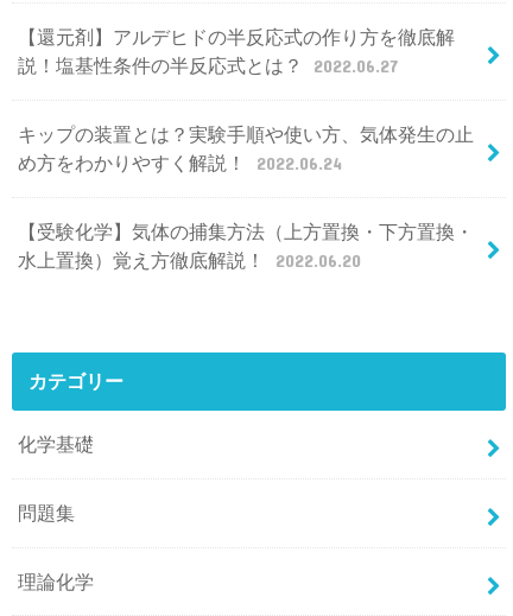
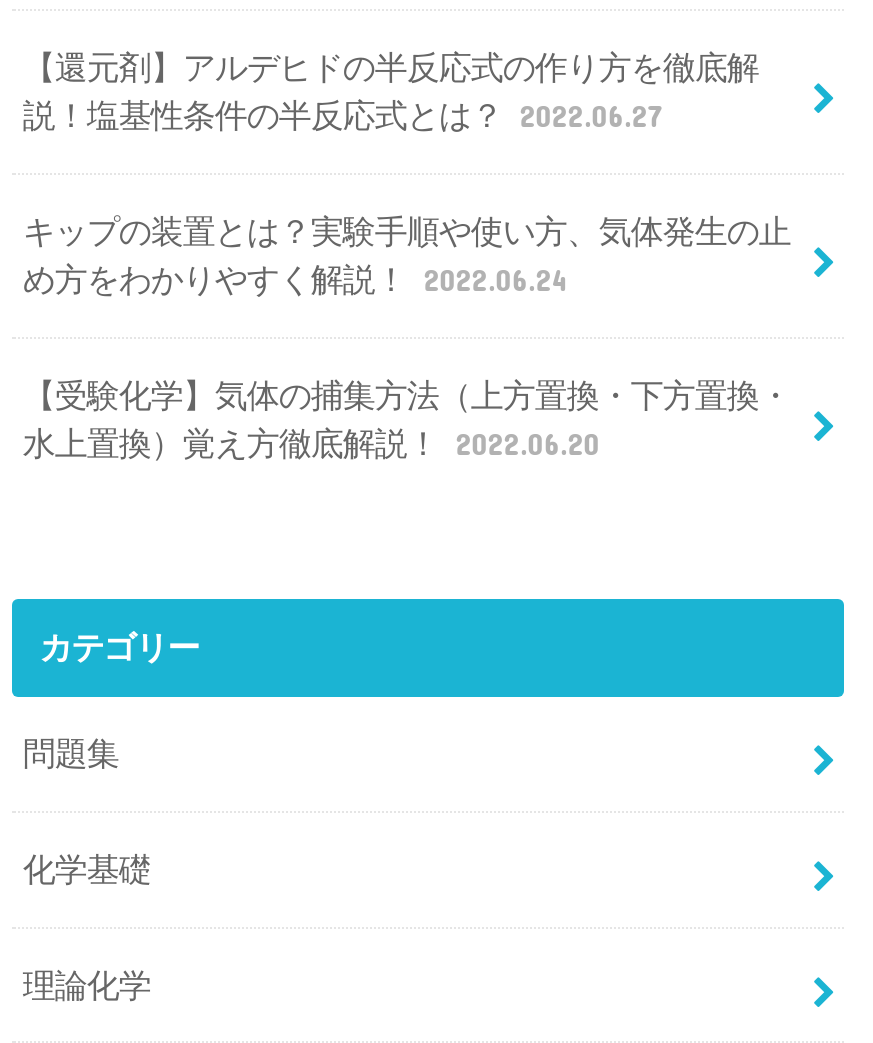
moved down: 化学基礎

moved up: 問題集
